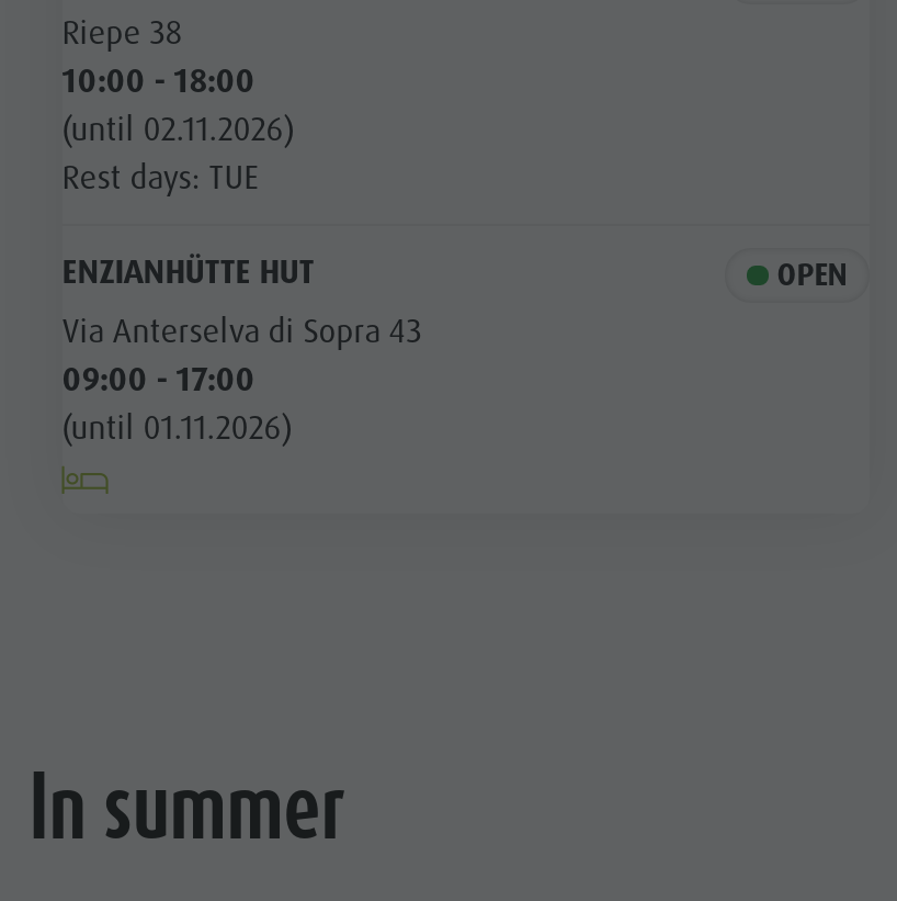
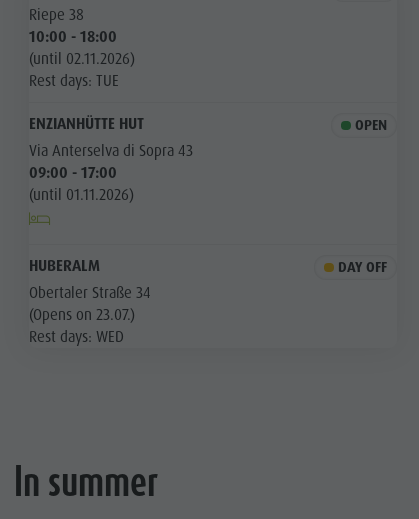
+ DAY OFF
+ HUBERALM
+ Obertaler Straße 34
+ (Opens on 23.07.)
+ Rest days: WED
